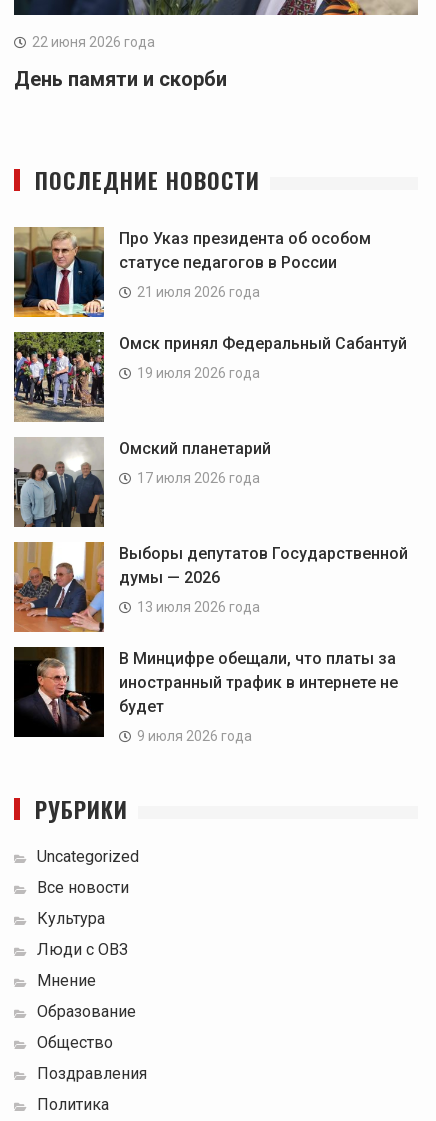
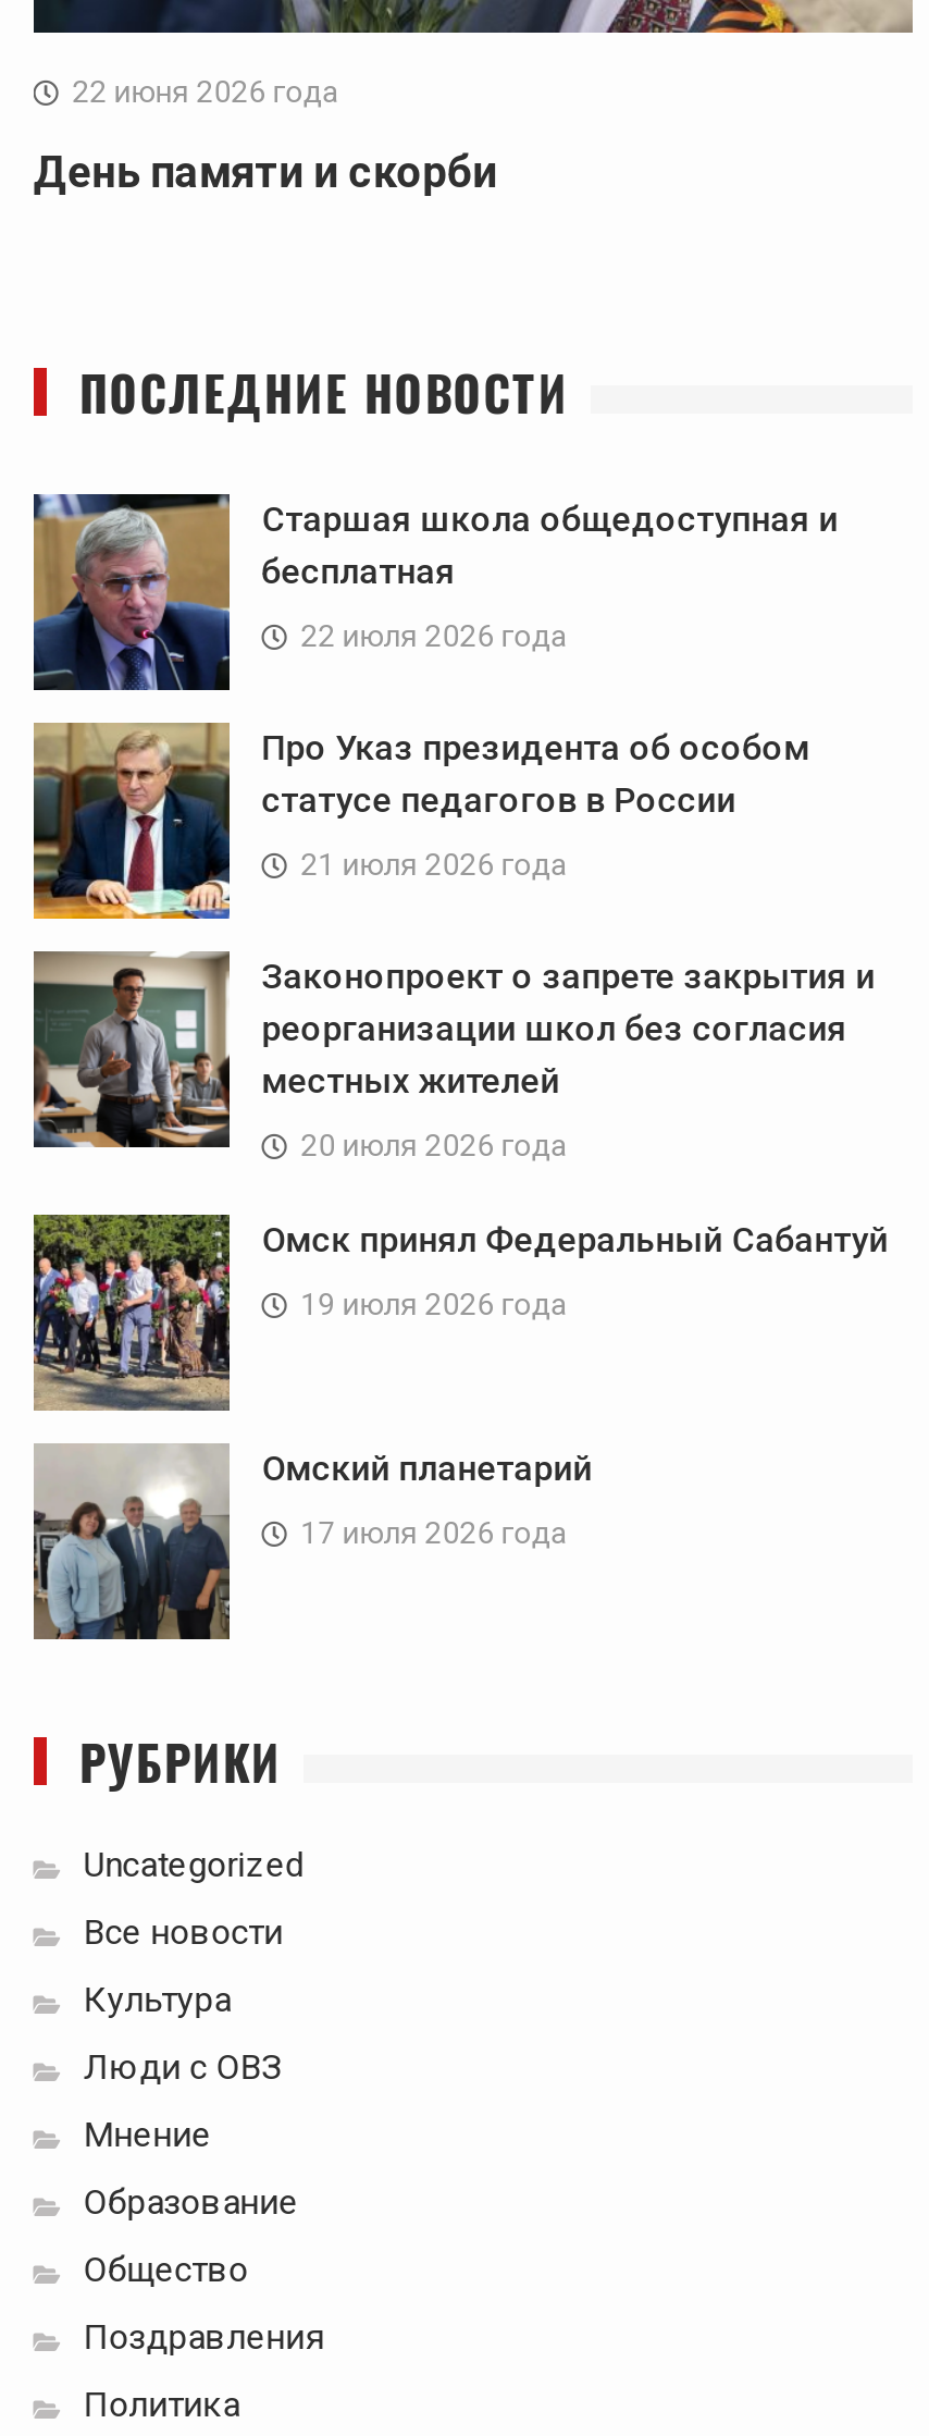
+ [image]
+ Старшая школа общедоступная и
+ бесплатная
+ 22 июля 2026 года

moved down: [image] | Про Указ президента об особом | статусе педагогов в России | 21 июля 2026 года

+ [image]
+ Законопроект о запрете закрытия и
+ реорганизации школ без согласия
+ местных жителей
+ 20 июля 2026 года

moved down: [image] | Омск принял Федеральный Сабантуй | 19 июля 2026 года | Омский планетарий | 17 июля 2026 года

- [image]
- Выборы депутатов Государственной
- думы — 2026
- 13 июля 2026 года
- В Минцифре обещали, что платы за
- иностранный трафик в интернете не
- будет
- 9 июля 2026 года

- [image]
